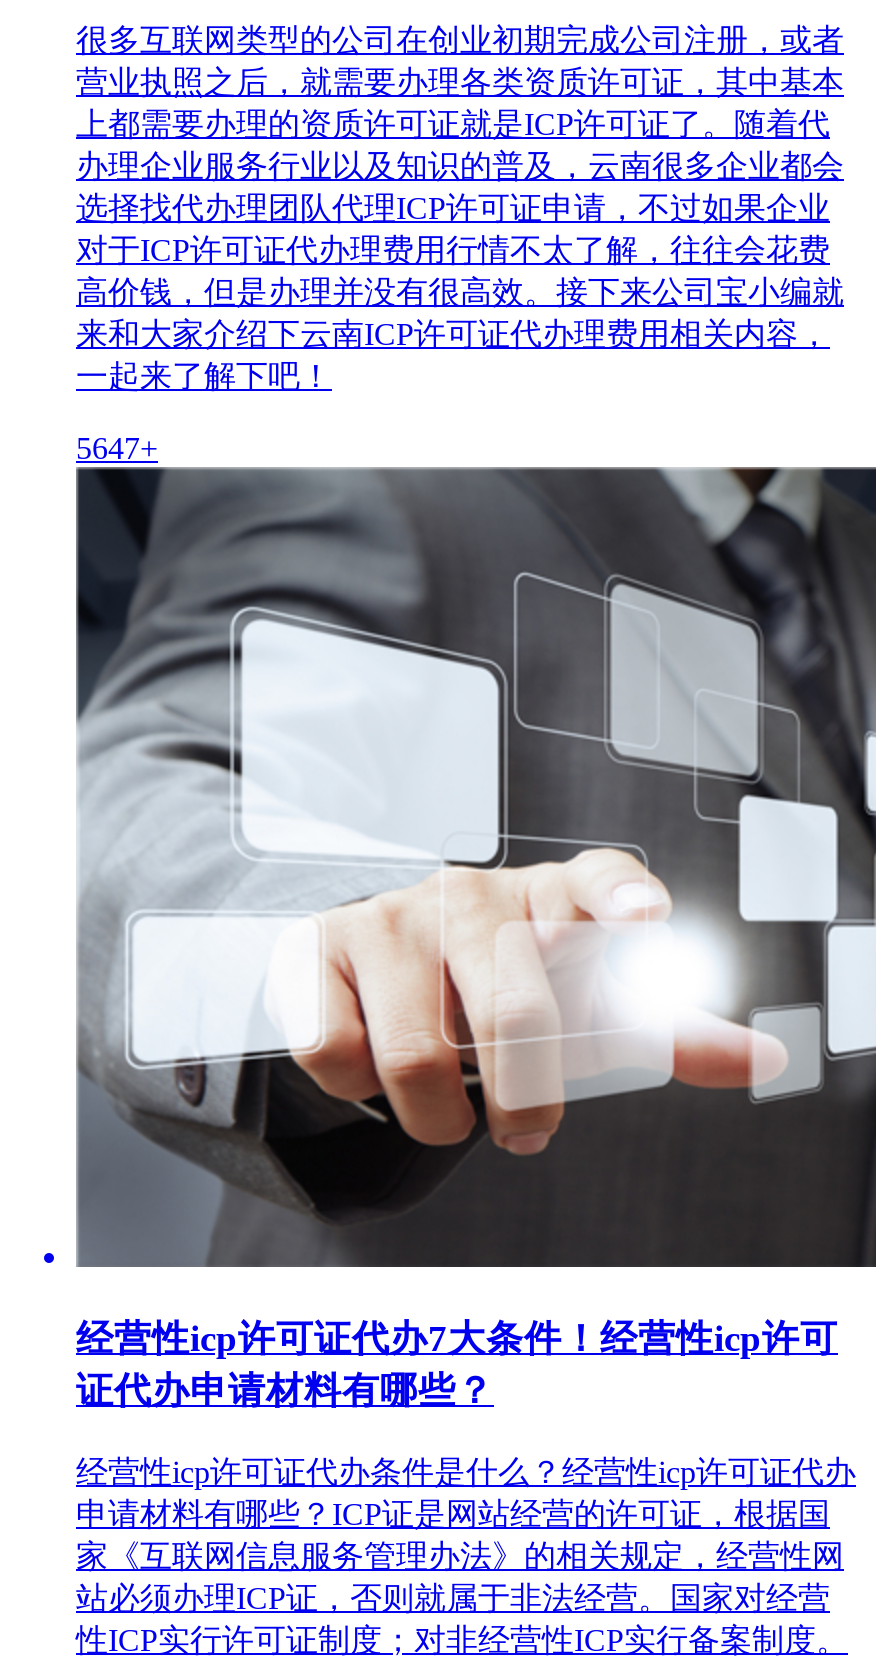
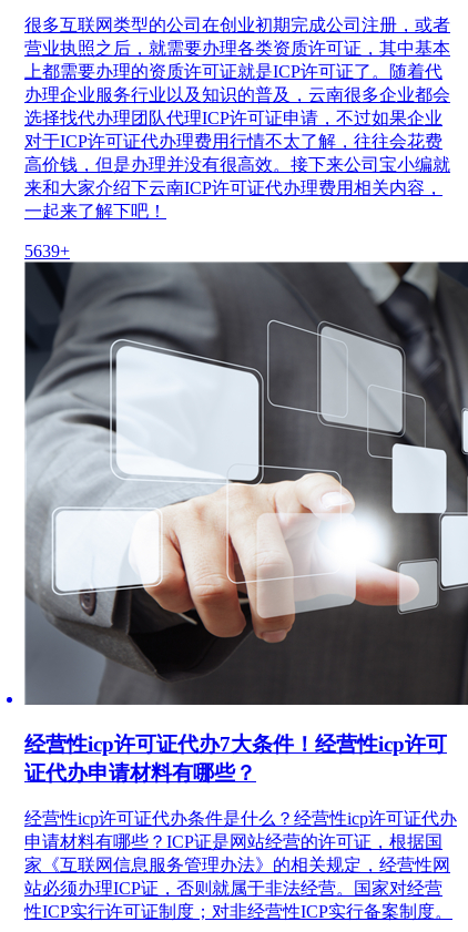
- 5647+
+ 5639+
